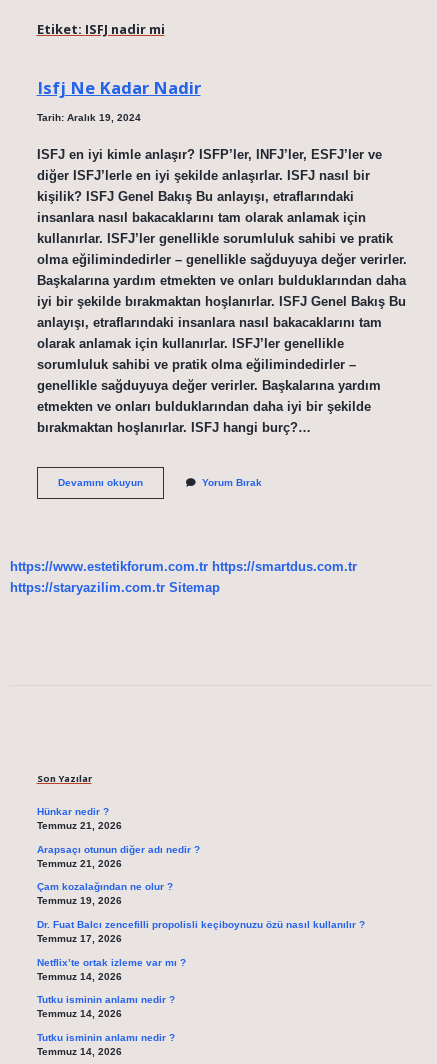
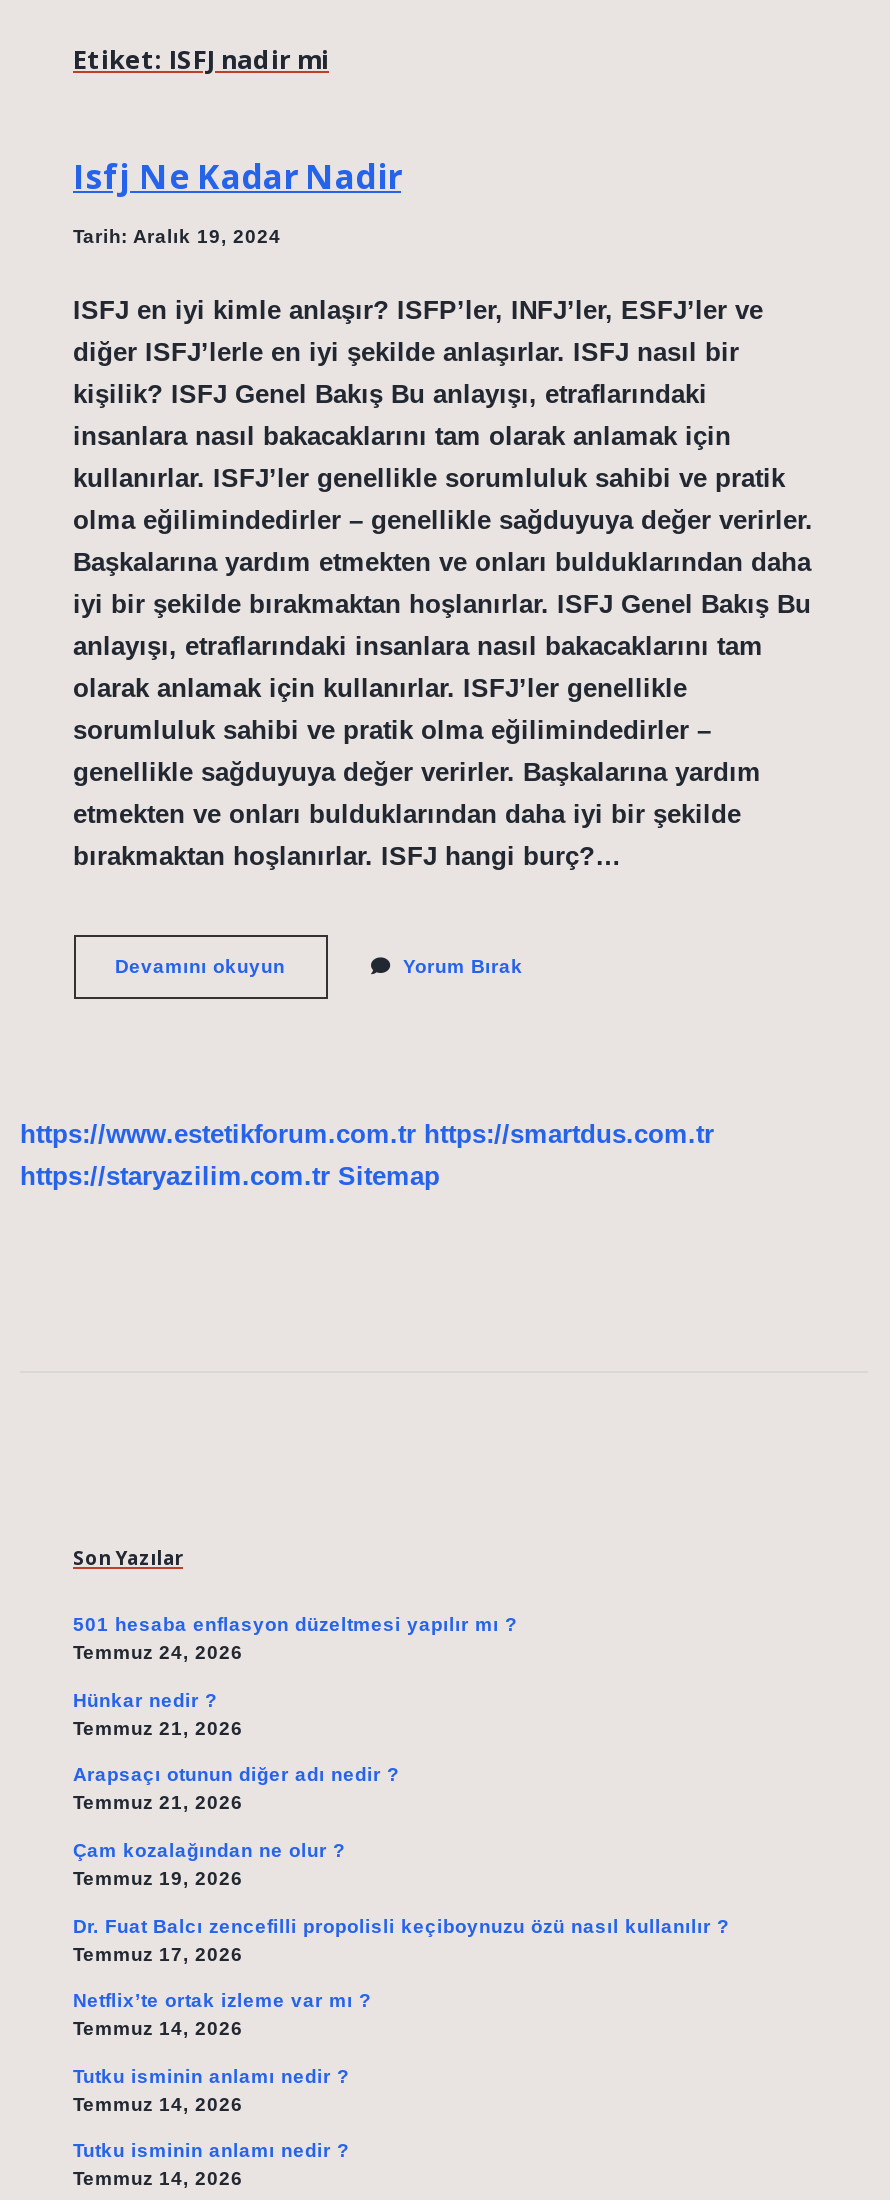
+ 501 hesaba enflasyon düzeltmesi yapılır mı ?
+ Temmuz 24, 2026
